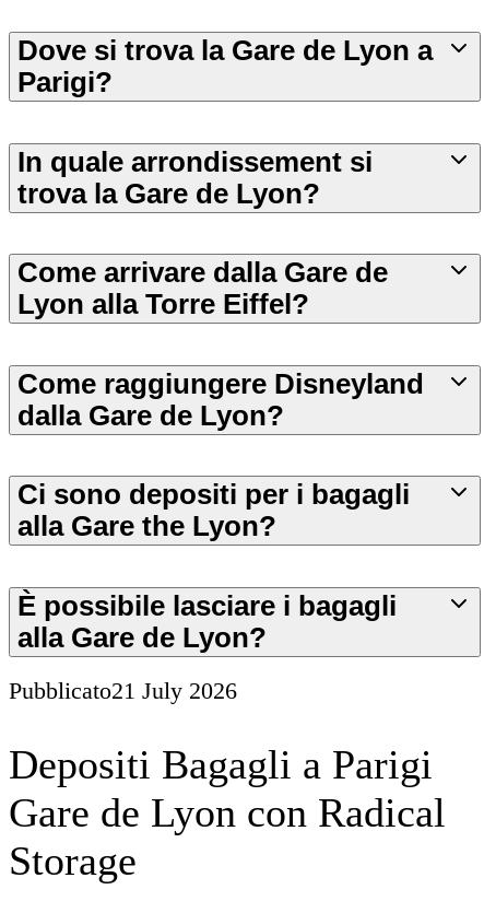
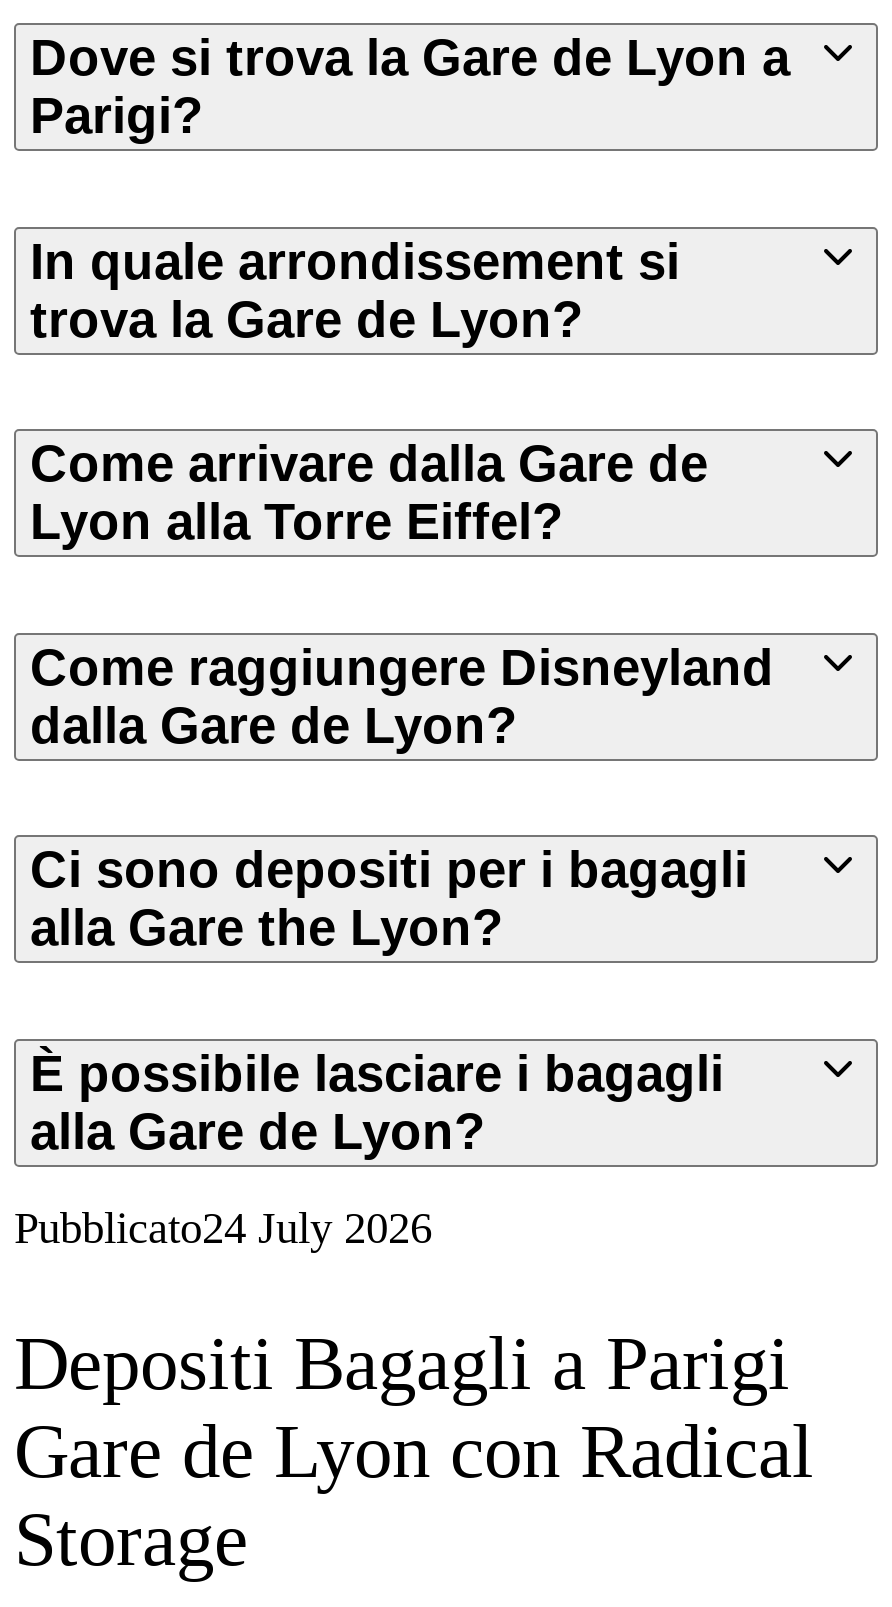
- Pubblicato21 July 2026
+ Pubblicato24 July 2026
